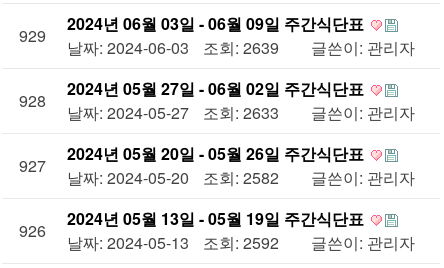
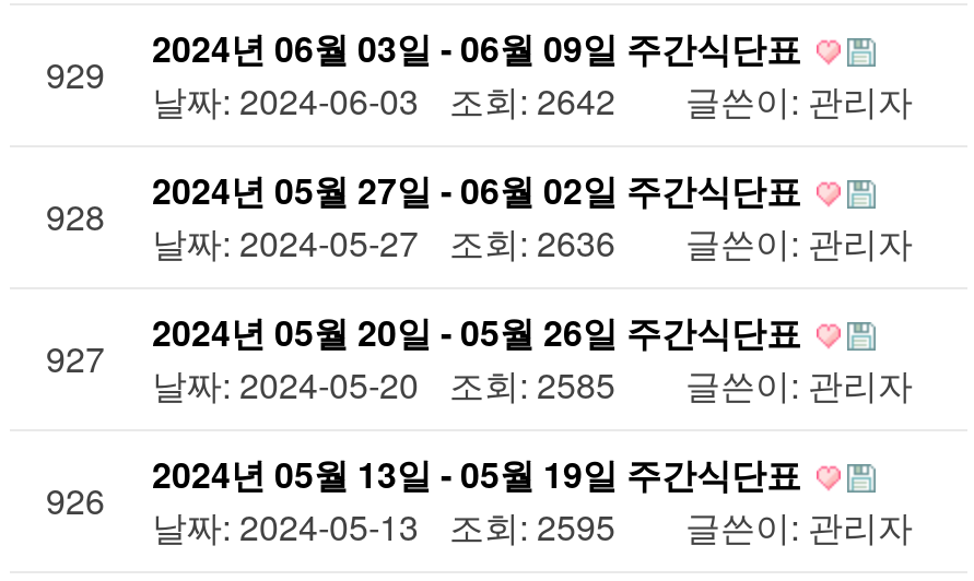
- 날짜: 2024-06-03 조회: 2639 글쓴이: 관리자
+ 날짜: 2024-06-03 조회: 2642 글쓴이: 관리자

- 날짜: 2024-05-27 조회: 2633 글쓴이: 관리자
+ 날짜: 2024-05-27 조회: 2636 글쓴이: 관리자

- 날짜: 2024-05-20 조회: 2582 글쓴이: 관리자
+ 날짜: 2024-05-20 조회: 2585 글쓴이: 관리자

- 날짜: 2024-05-13 조회: 2592 글쓴이: 관리자
+ 날짜: 2024-05-13 조회: 2595 글쓴이: 관리자
